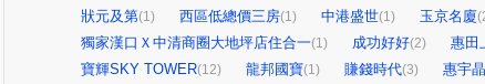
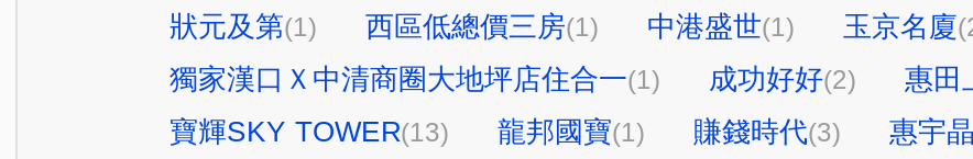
- 寶輝SKY TOWER(12)
+ 寶輝SKY TOWER(13)
